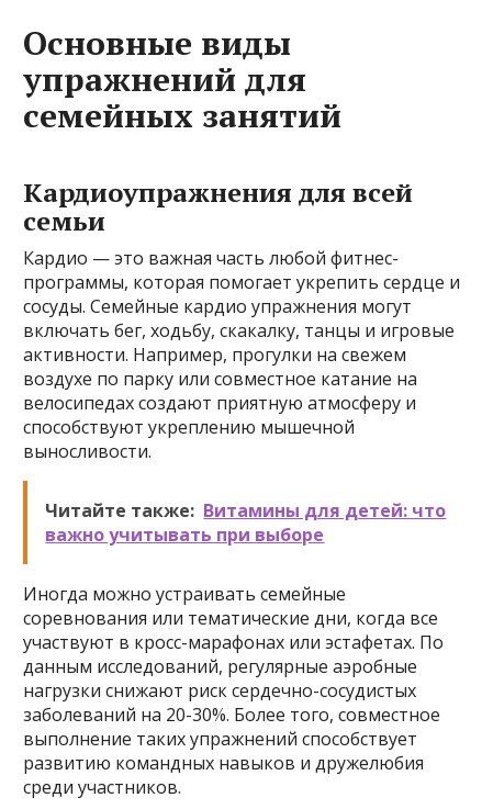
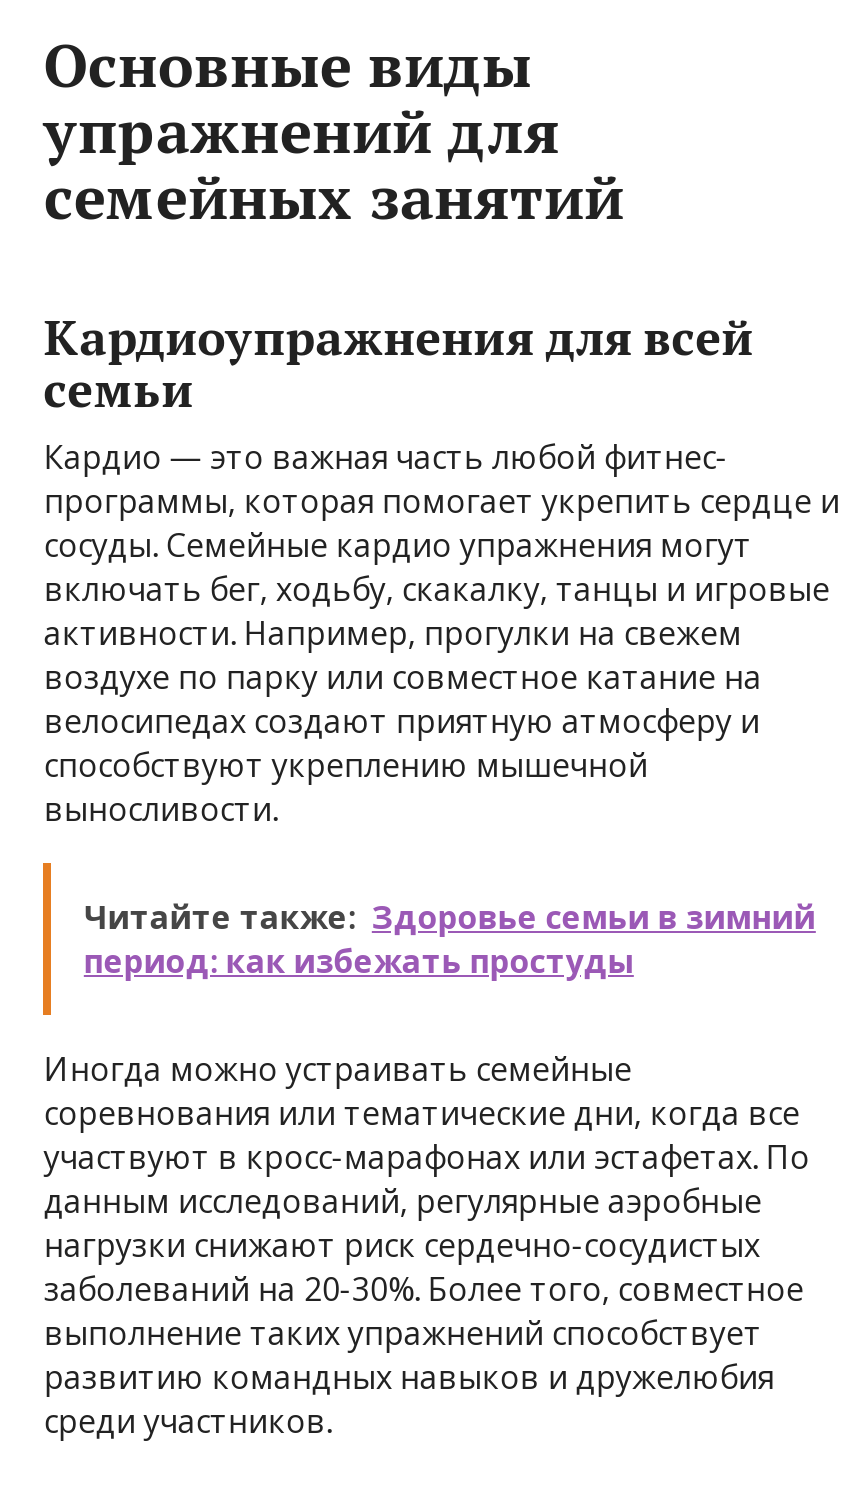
- Читайте также: Витамины для детей: что
- важно учитывать при выборе
+ Читайте также: Здоровье семьи в зимний
+ период: как избежать простуды
